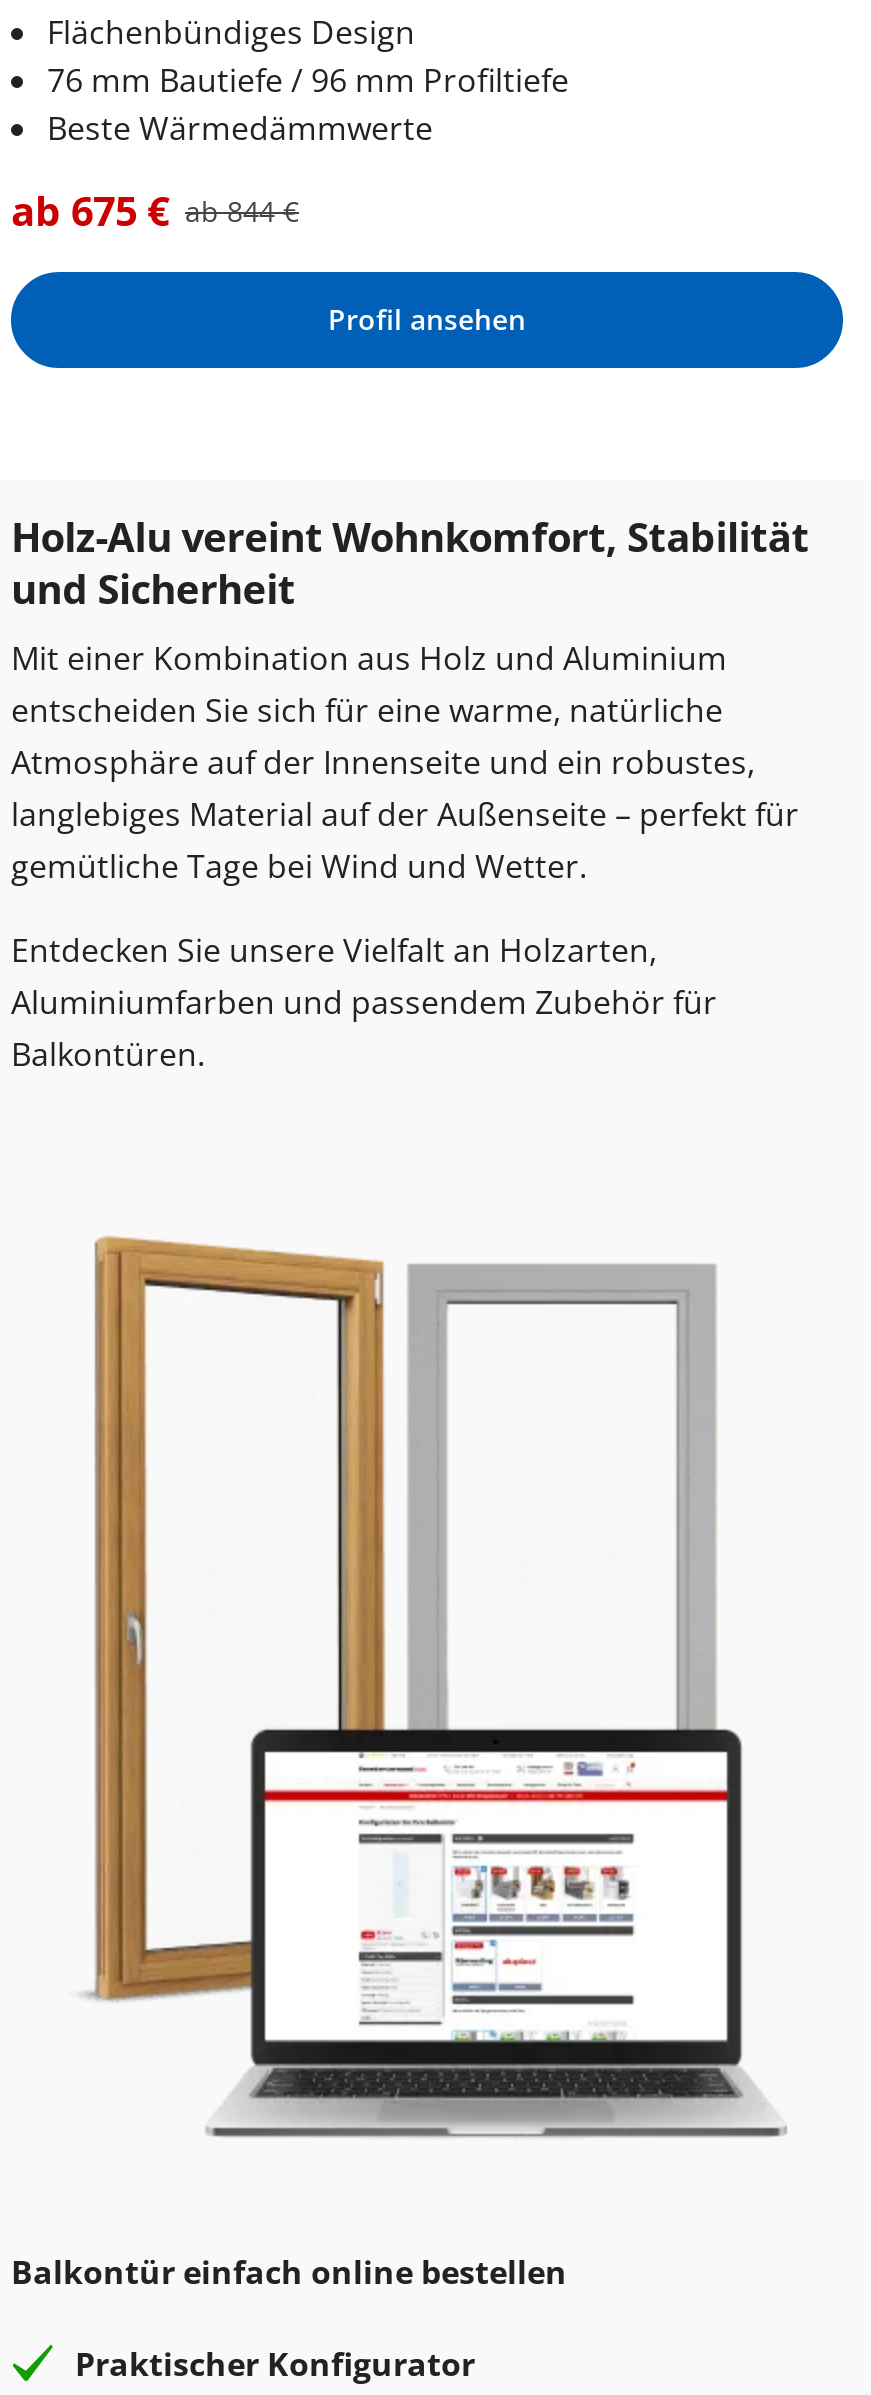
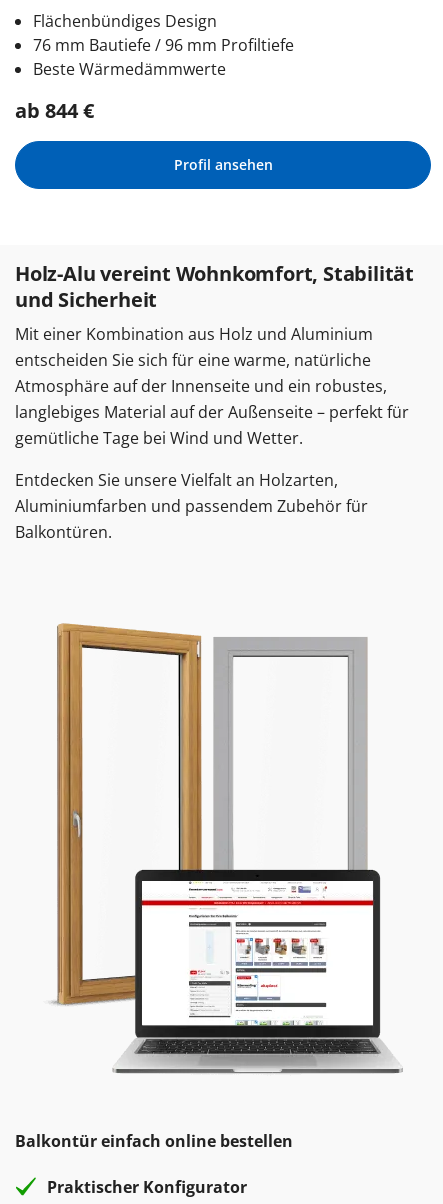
- ab 675 € ab844€
+ ab 844 €
